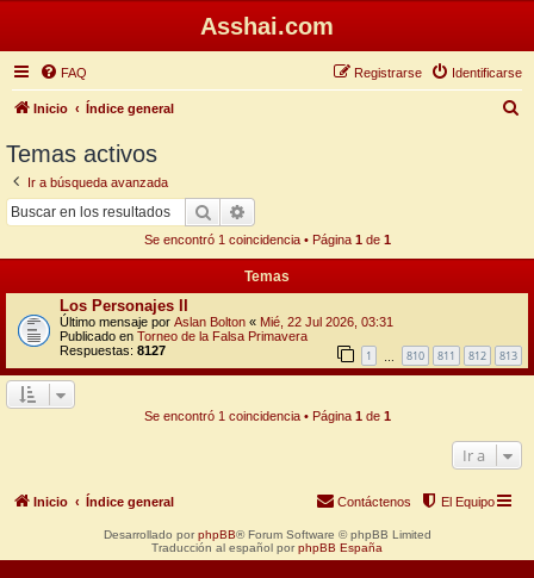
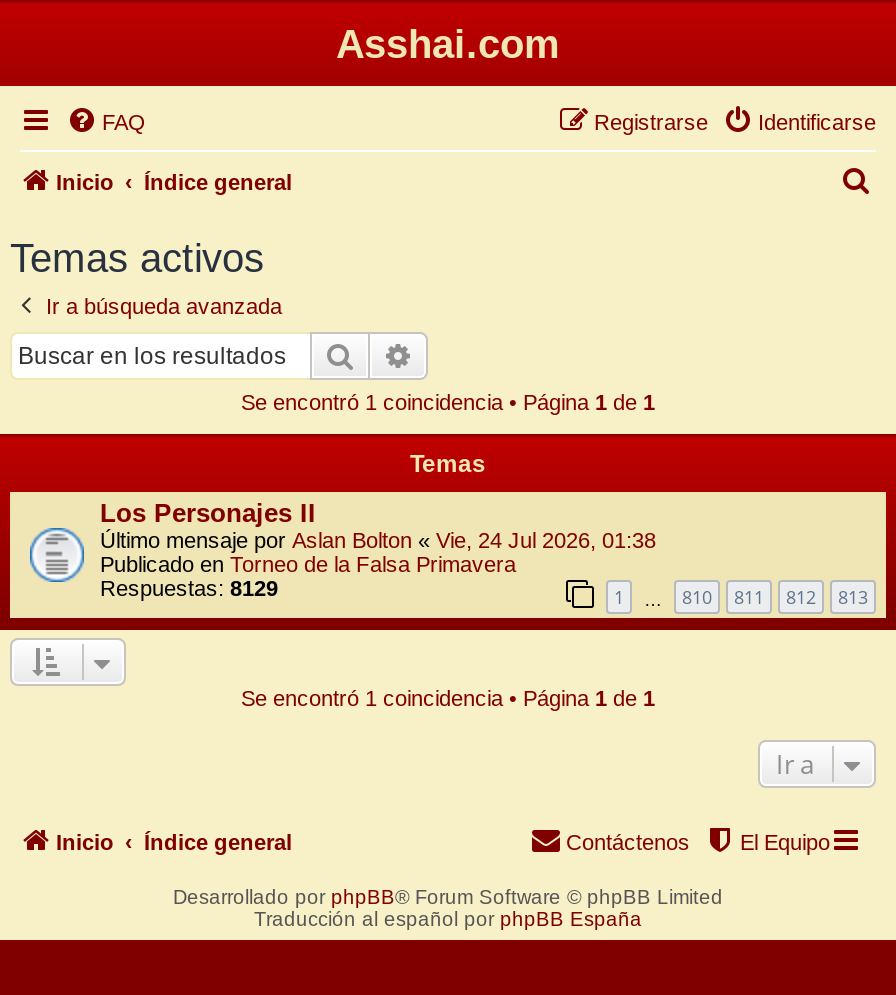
- Último mensaje por Aslan Bolton «Mié, 22 Jul 2026, 03:31
+ Último mensaje por Aslan Bolton «Vie, 24 Jul 2026, 01:38

- Respuestas: 8127
+ Respuestas: 8129
